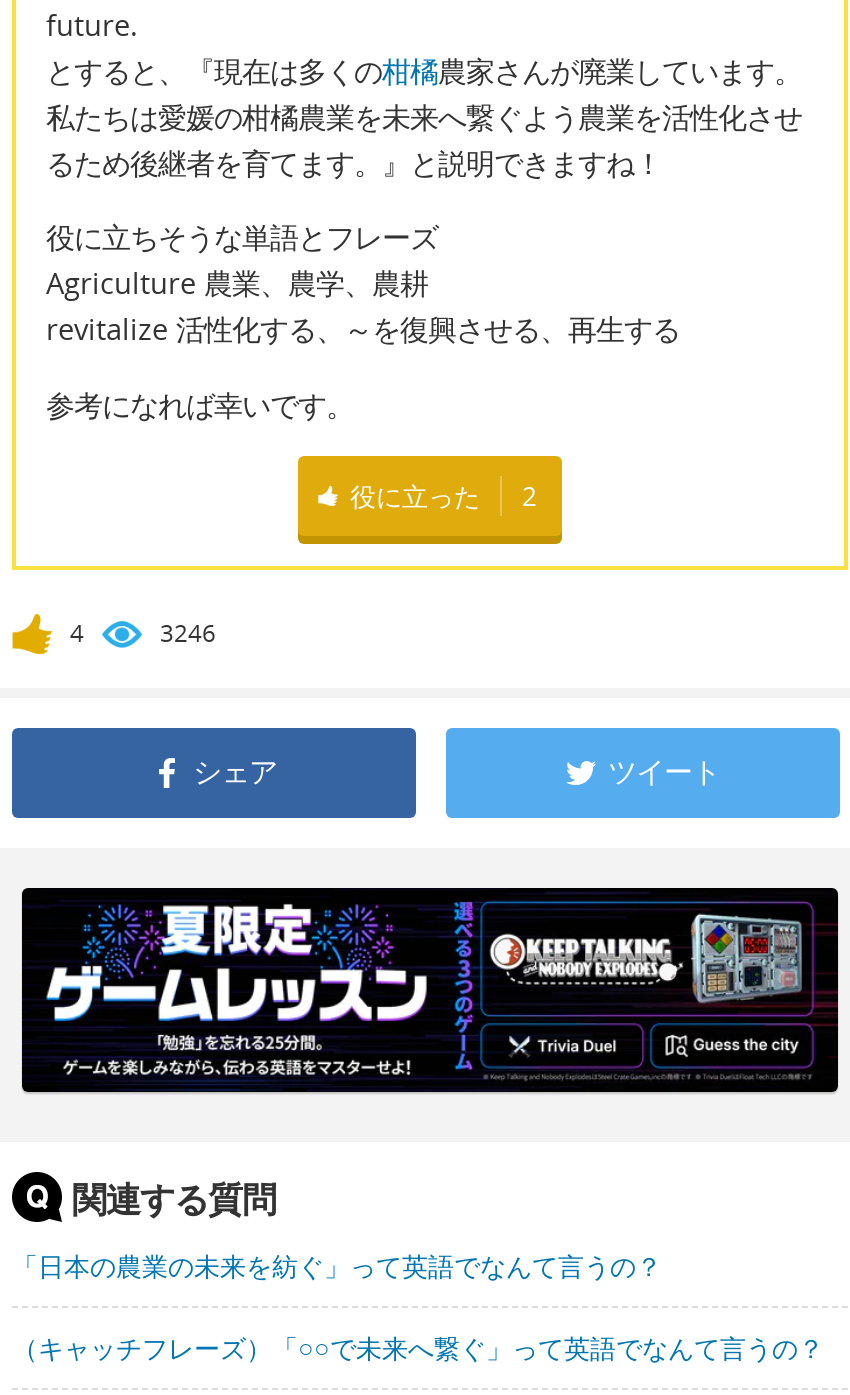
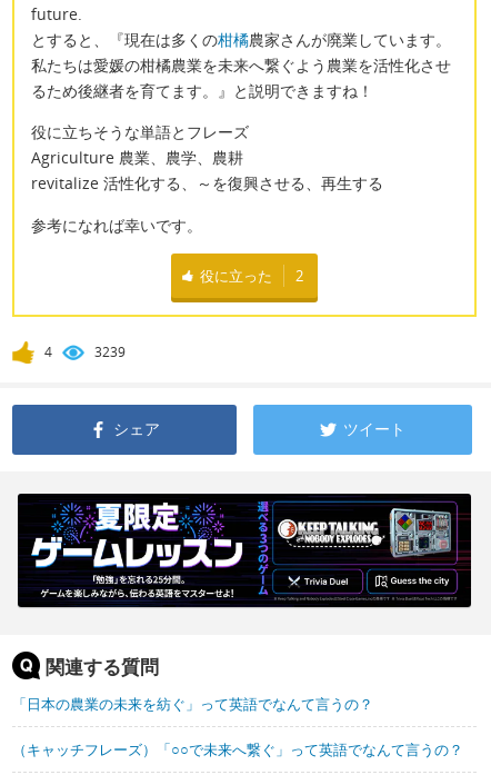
- 3246
+ 3239
